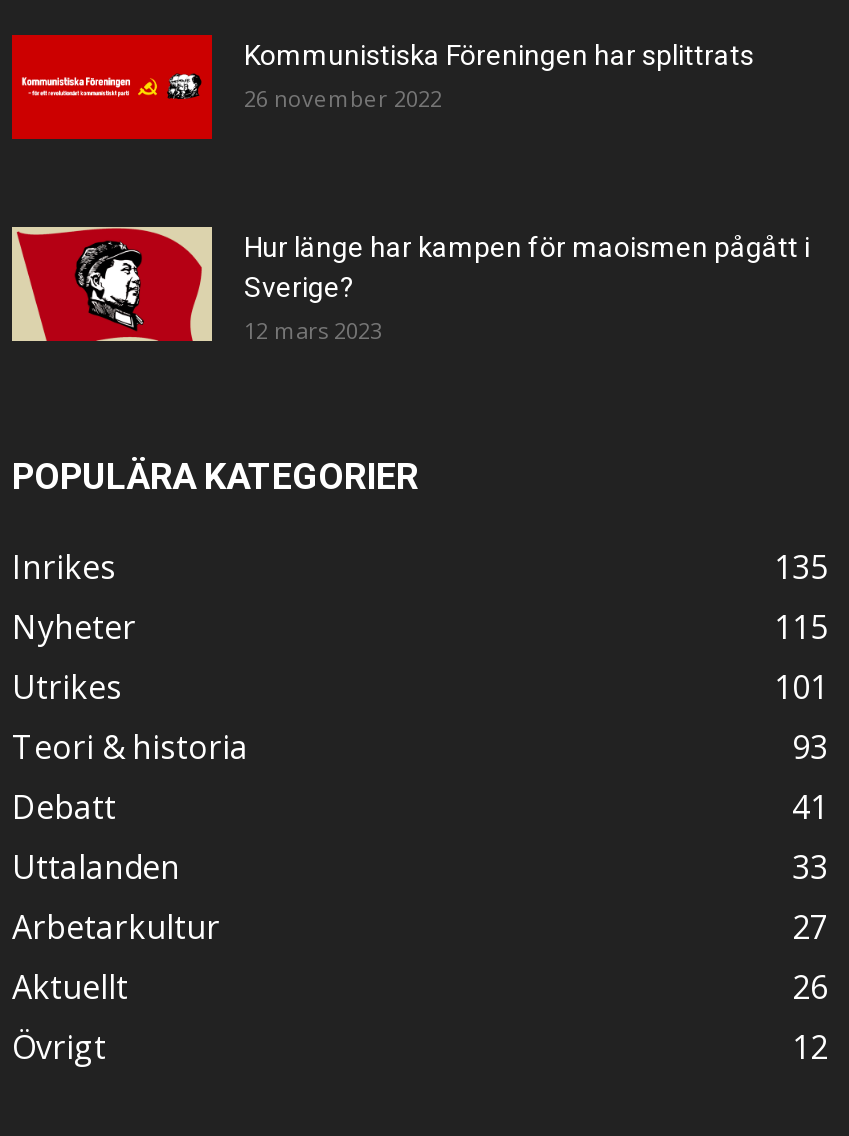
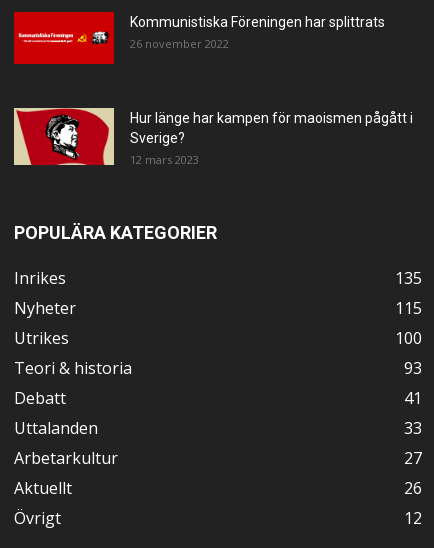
- 101
+ 100
